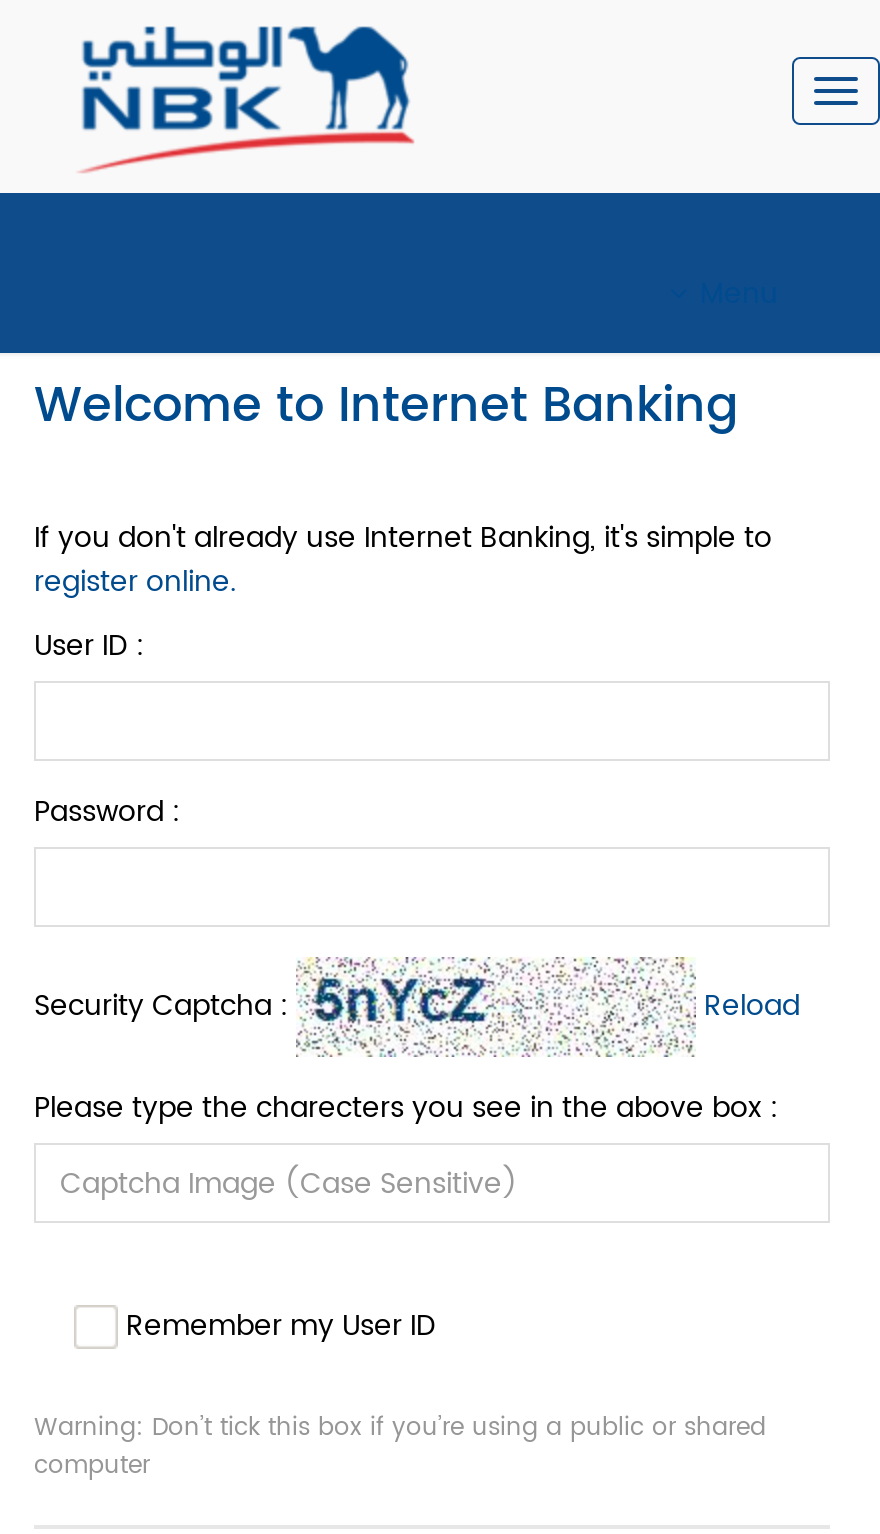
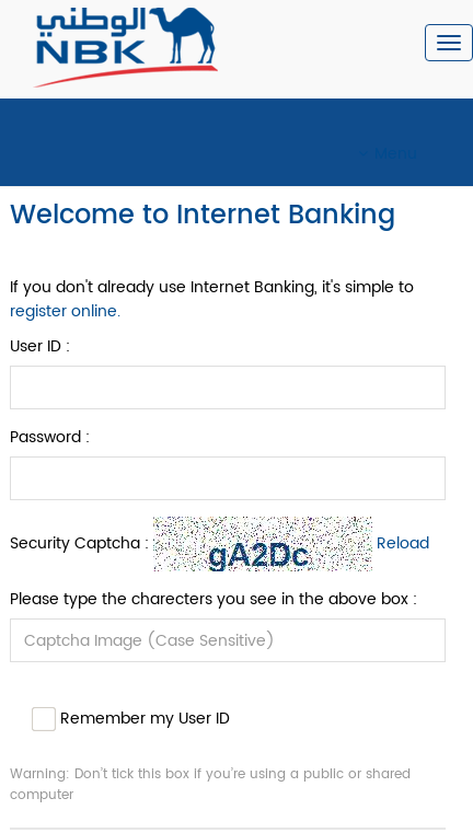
- [image]
+ [image]
